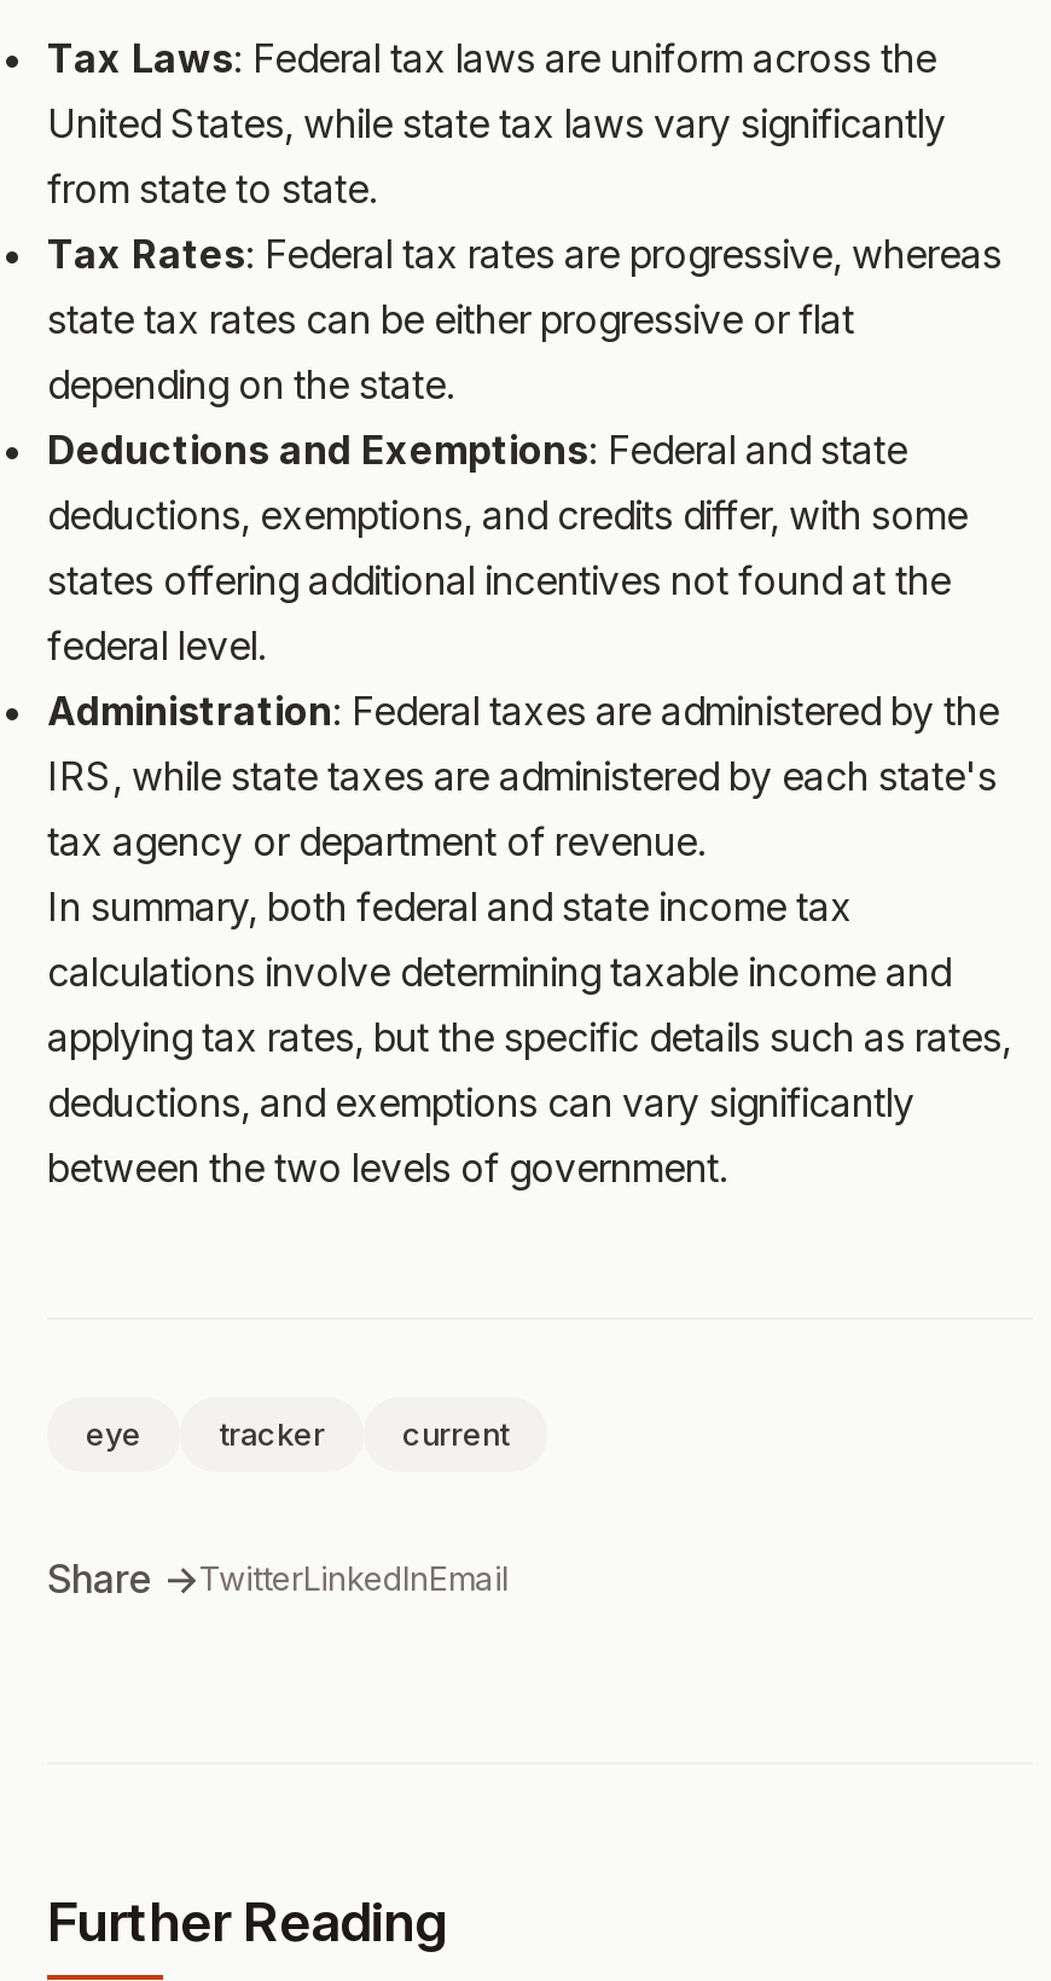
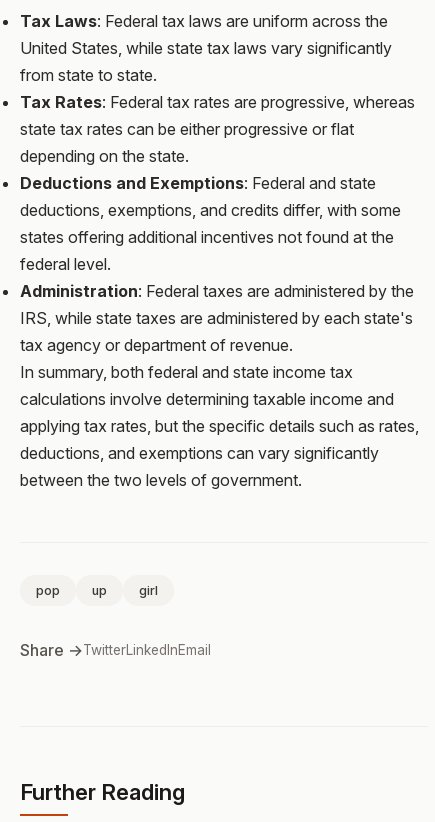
- eye
- tracker
- current
+ pop
+ up
+ girl
